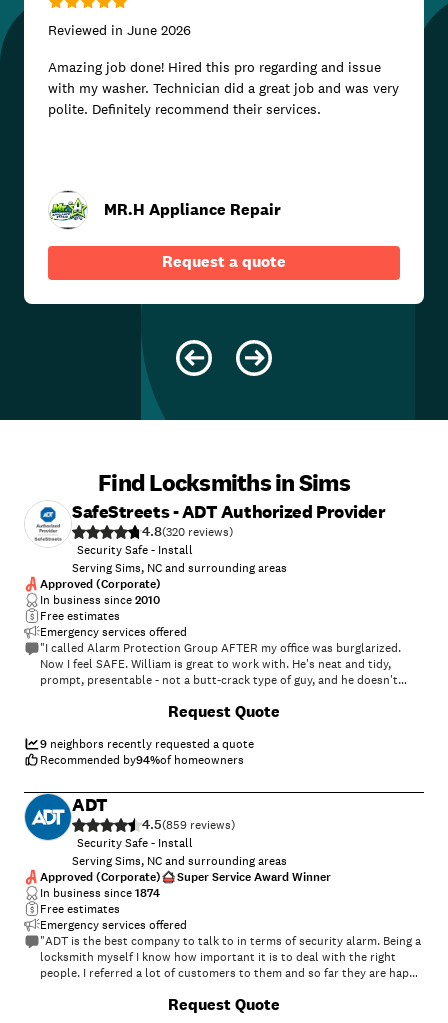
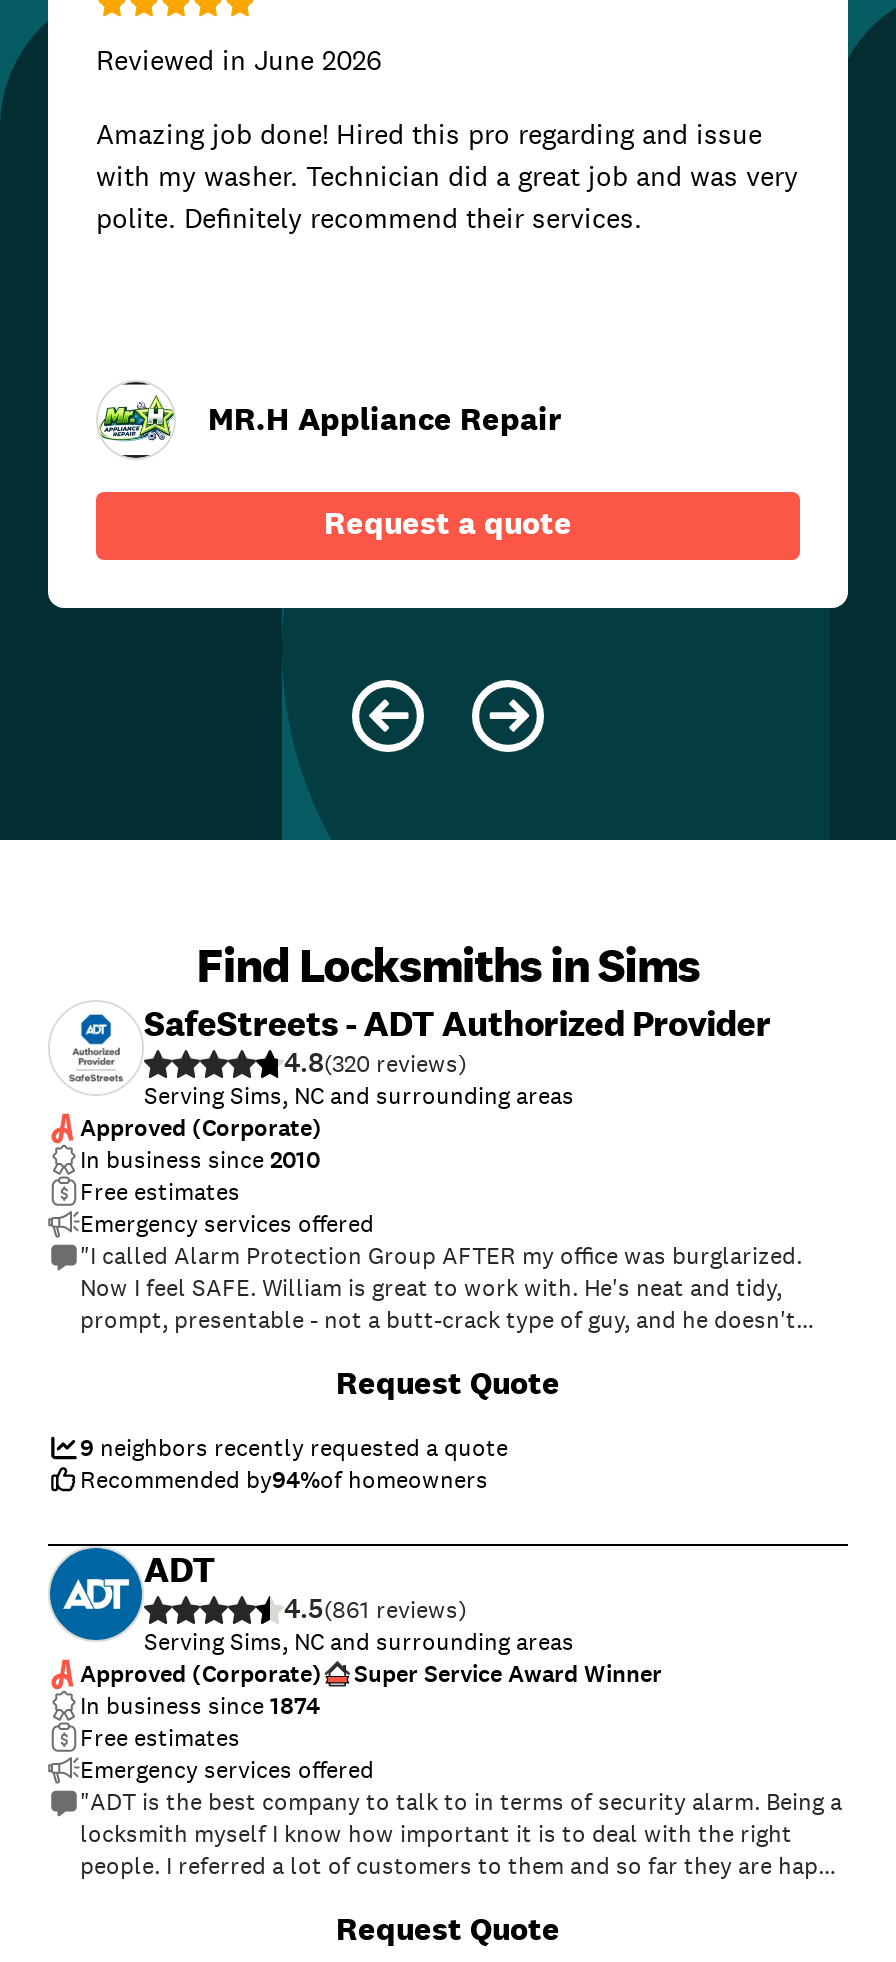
- Security Safe - Install

- 4.5(859
+ 4.5(861

- Security Safe - Install
